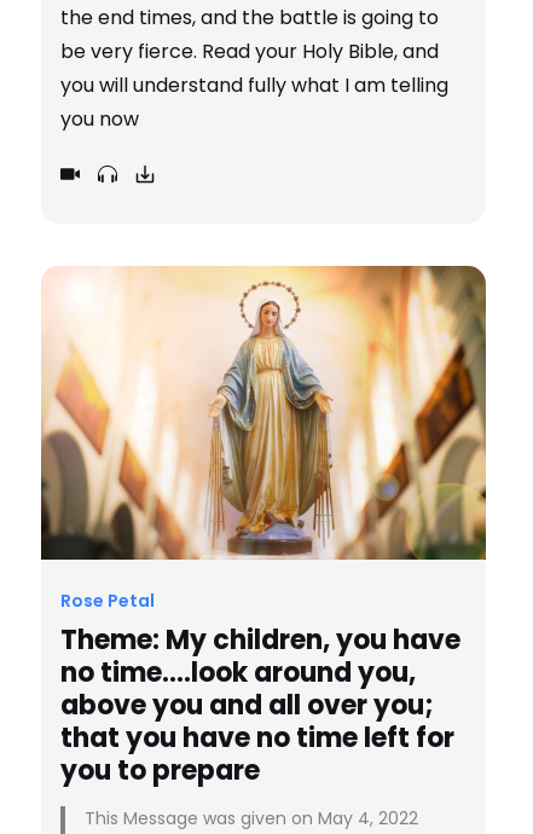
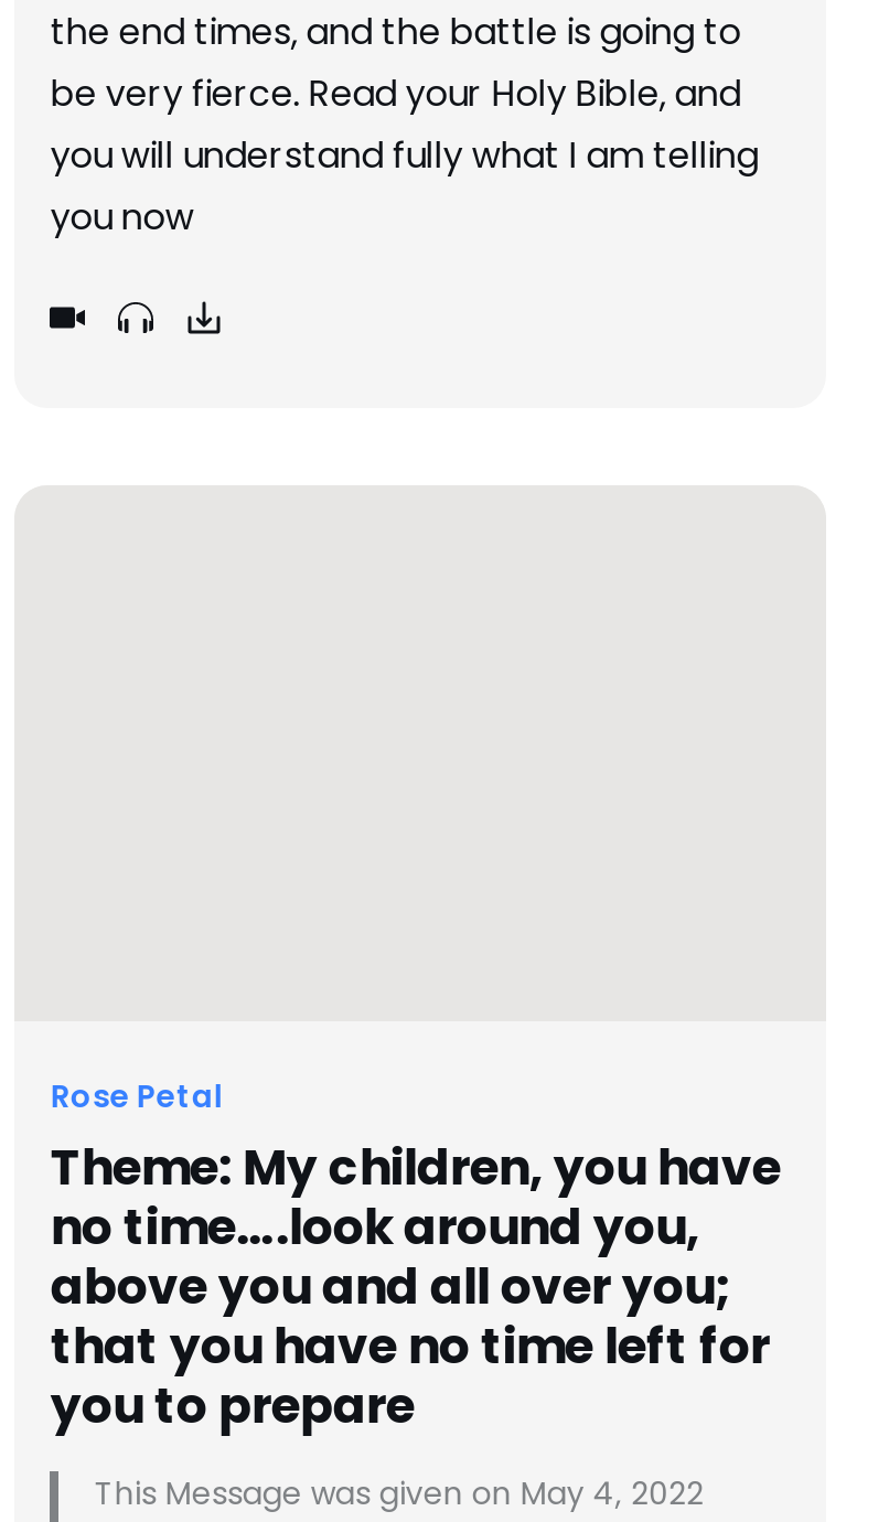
- [image]
